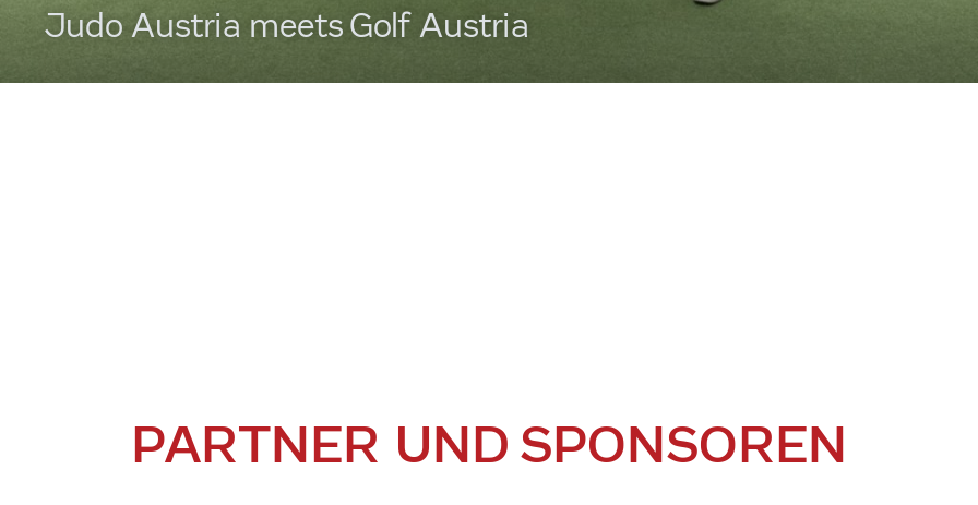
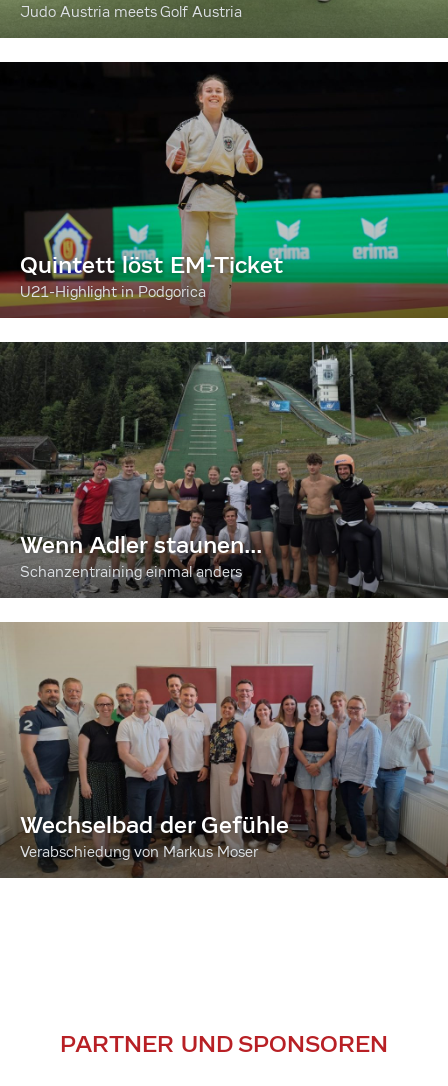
+ [image]
+ Quintett löst EM-Ticket
+ U21-Highlight in Podgorica

+ [image]
+ Wenn Adler staunen...
+ Schanzentraining einmal anders

+ [image]
+ Wechselbad der Gefühle
+ Verabschiedung von Markus Moser
